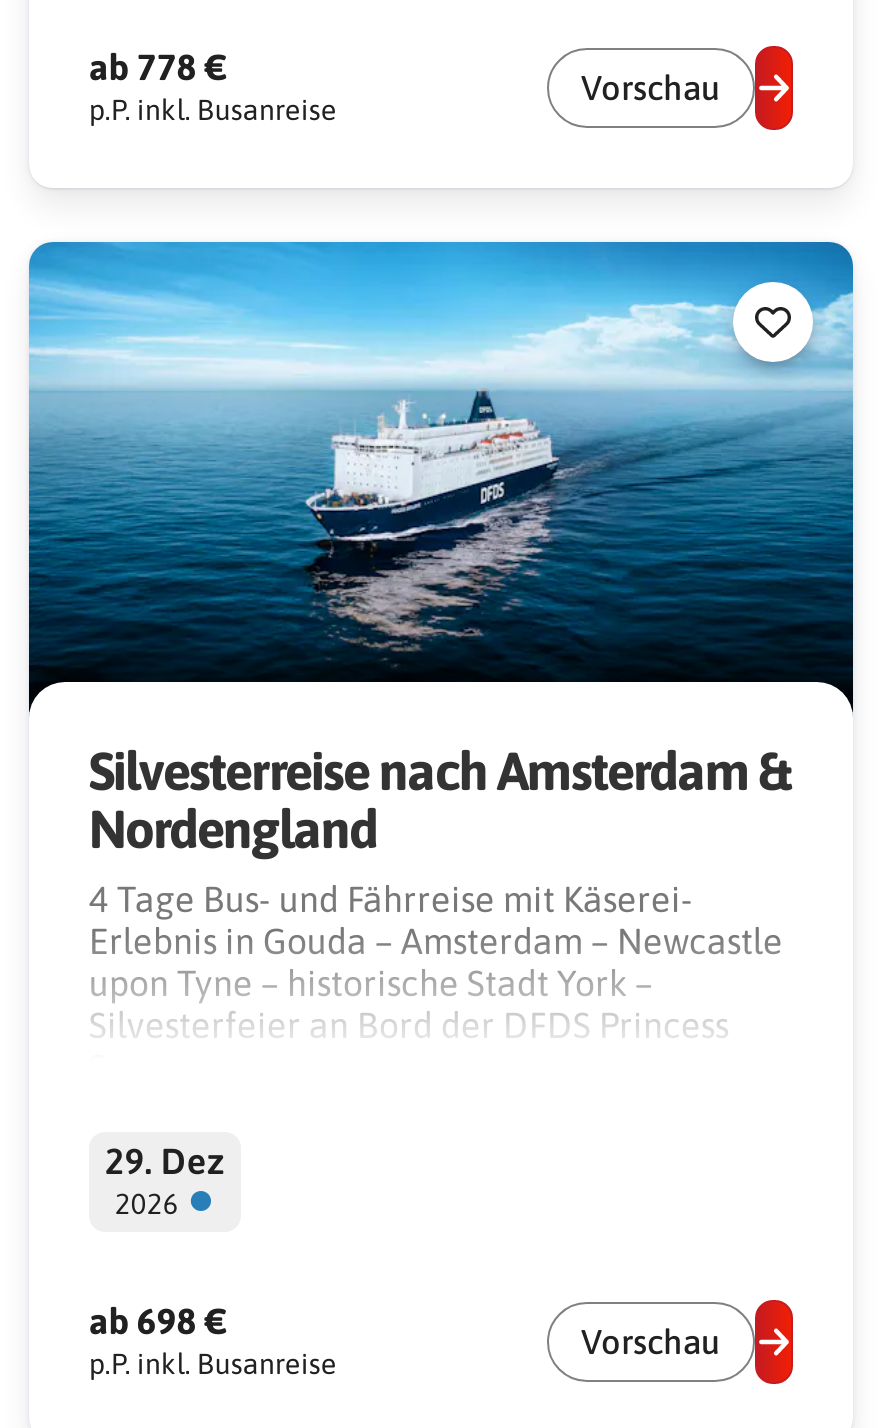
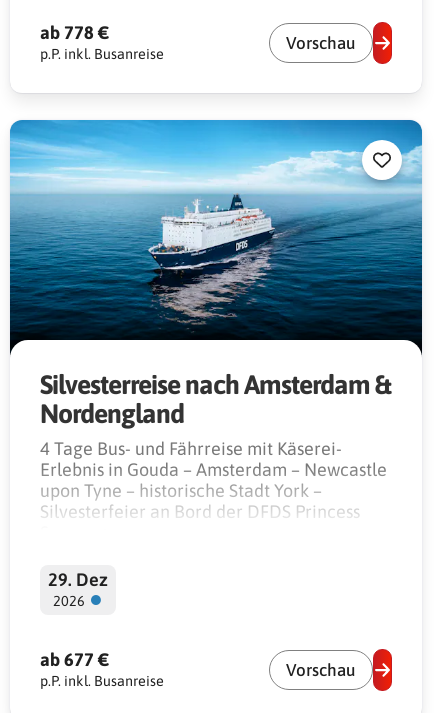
- ab 698 €
+ ab 677 €
